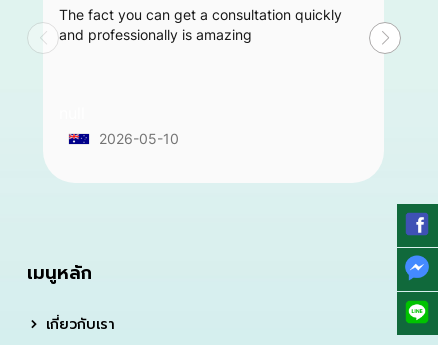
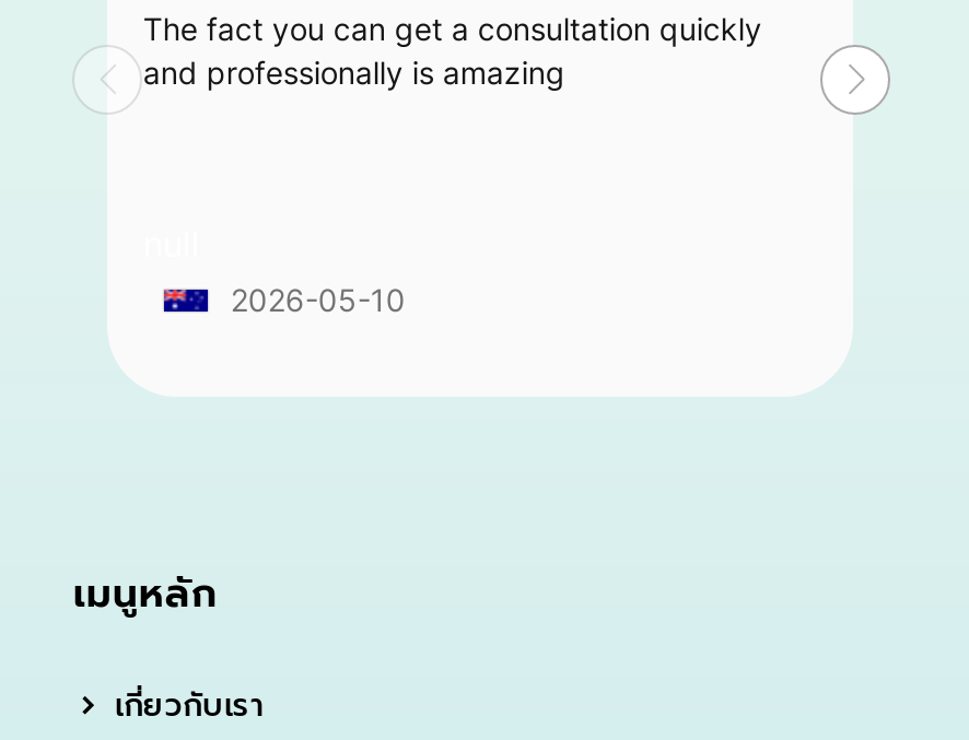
- [image]
